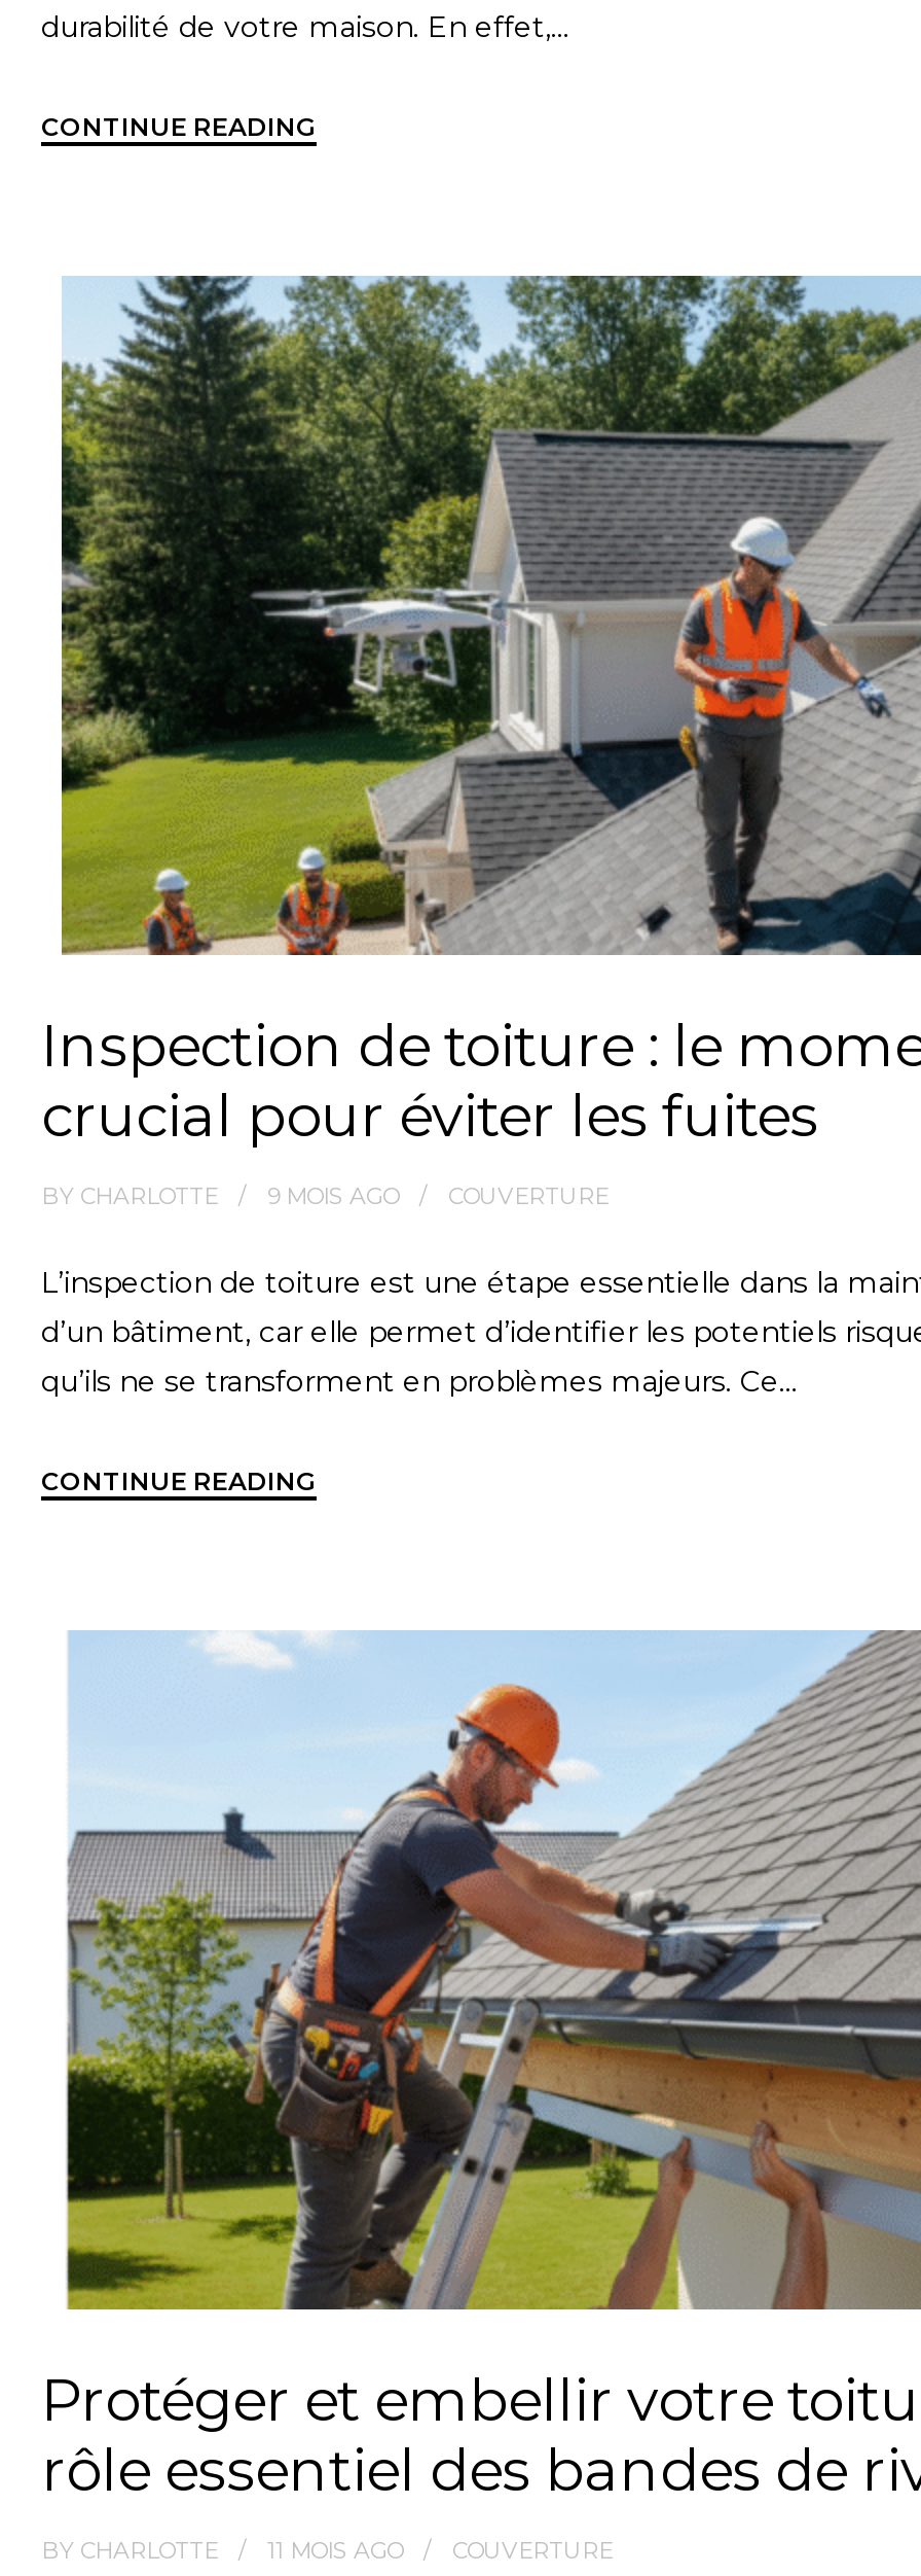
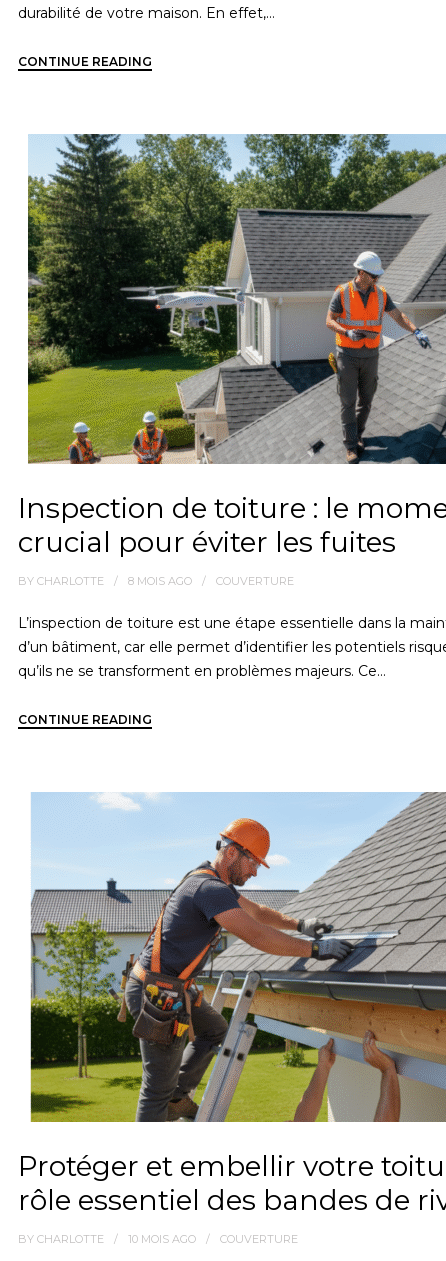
- BY CHARLOTTE 9 MOIS AGO COUVERTURE
+ BY CHARLOTTE 8 MOIS AGO COUVERTURE

- BY CHARLOTTE 11 MOIS AGO COUVERTURE
+ BY CHARLOTTE 10 MOIS AGO COUVERTURE
